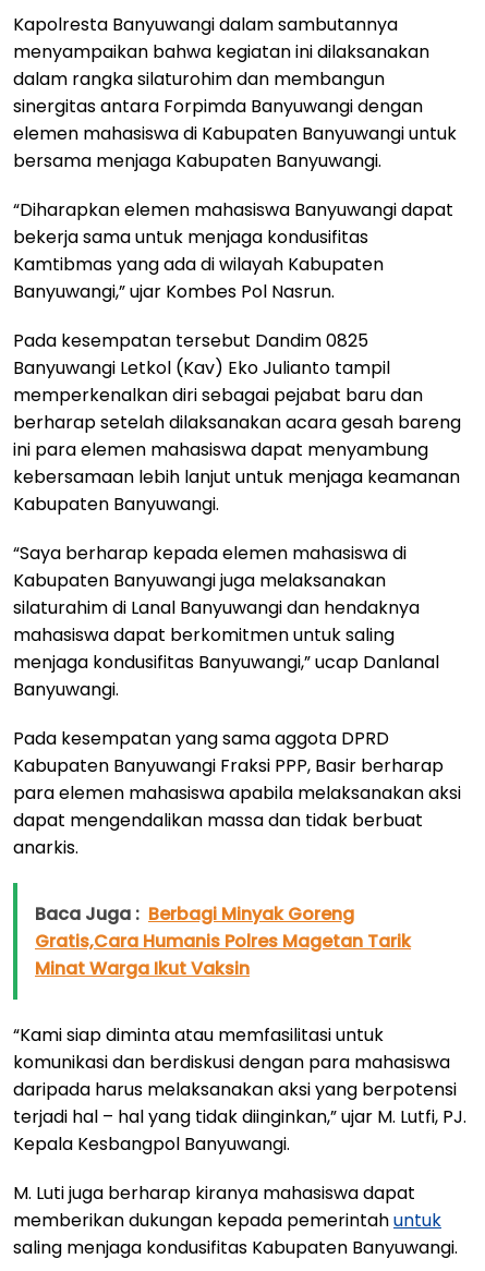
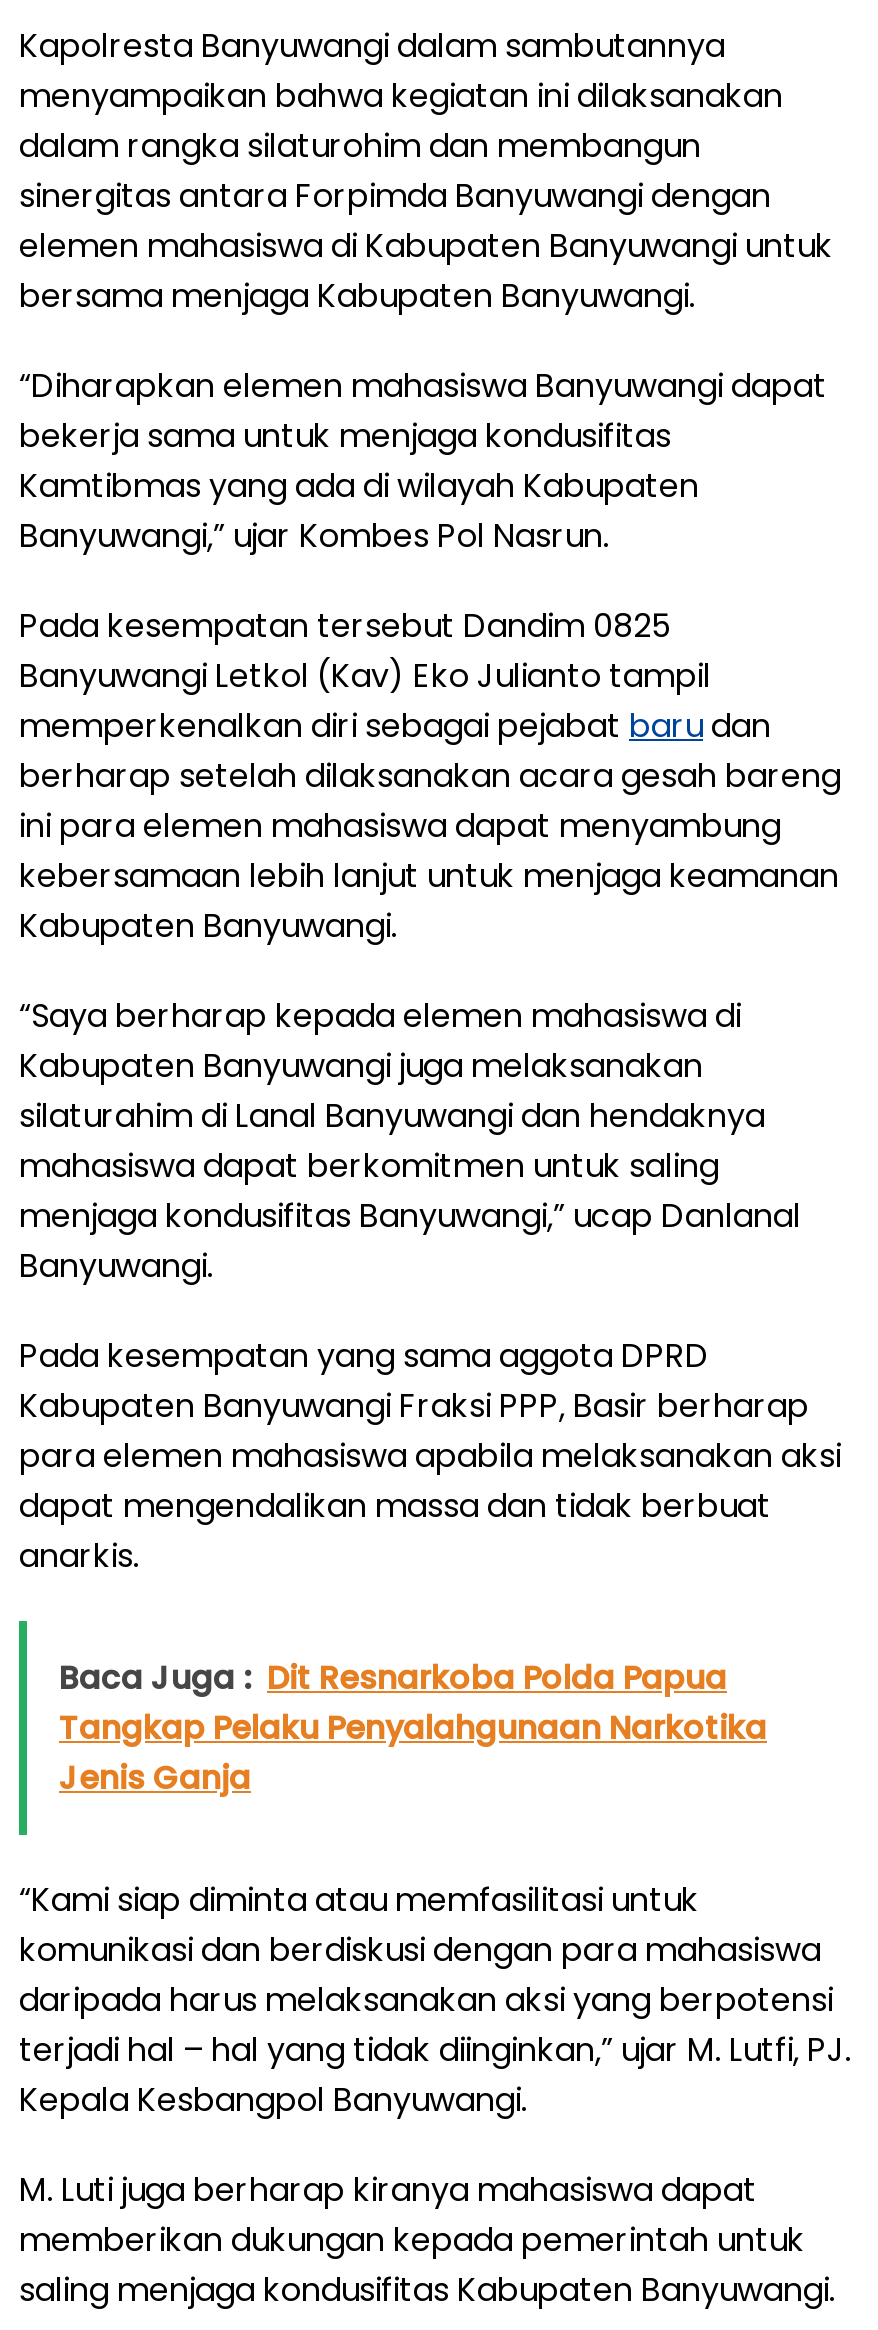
- Baca Juga : Berbagi Minyak Goreng
- Gratis,Cara Humanis Polres Magetan Tarik
- Minat Warga Ikut Vaksin
+ Baca Juga : Dit Resnarkoba Polda Papua
+ Tangkap Pelaku Penyalahgunaan Narkotika
+ Jenis Ganja
